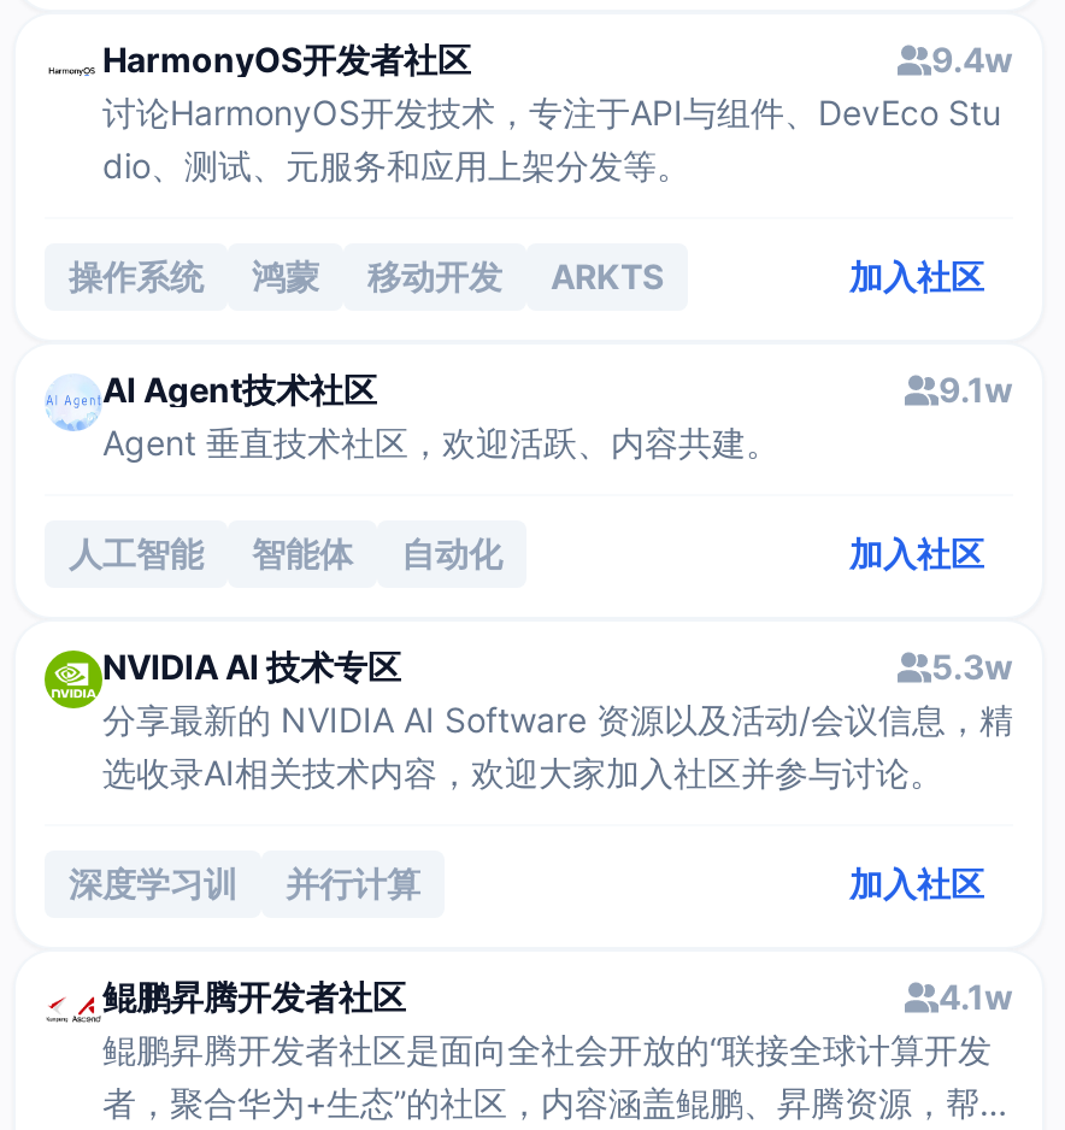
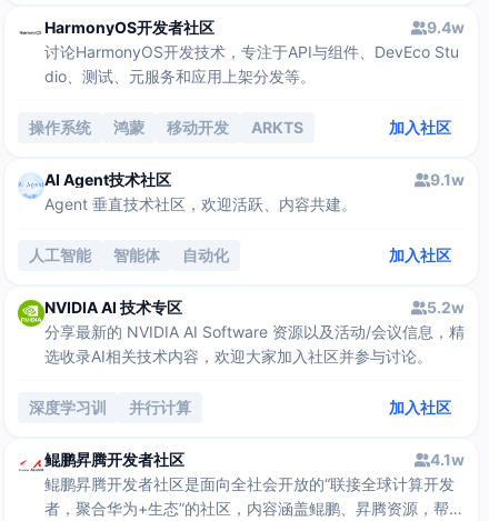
- 5.3w
+ 5.2w
